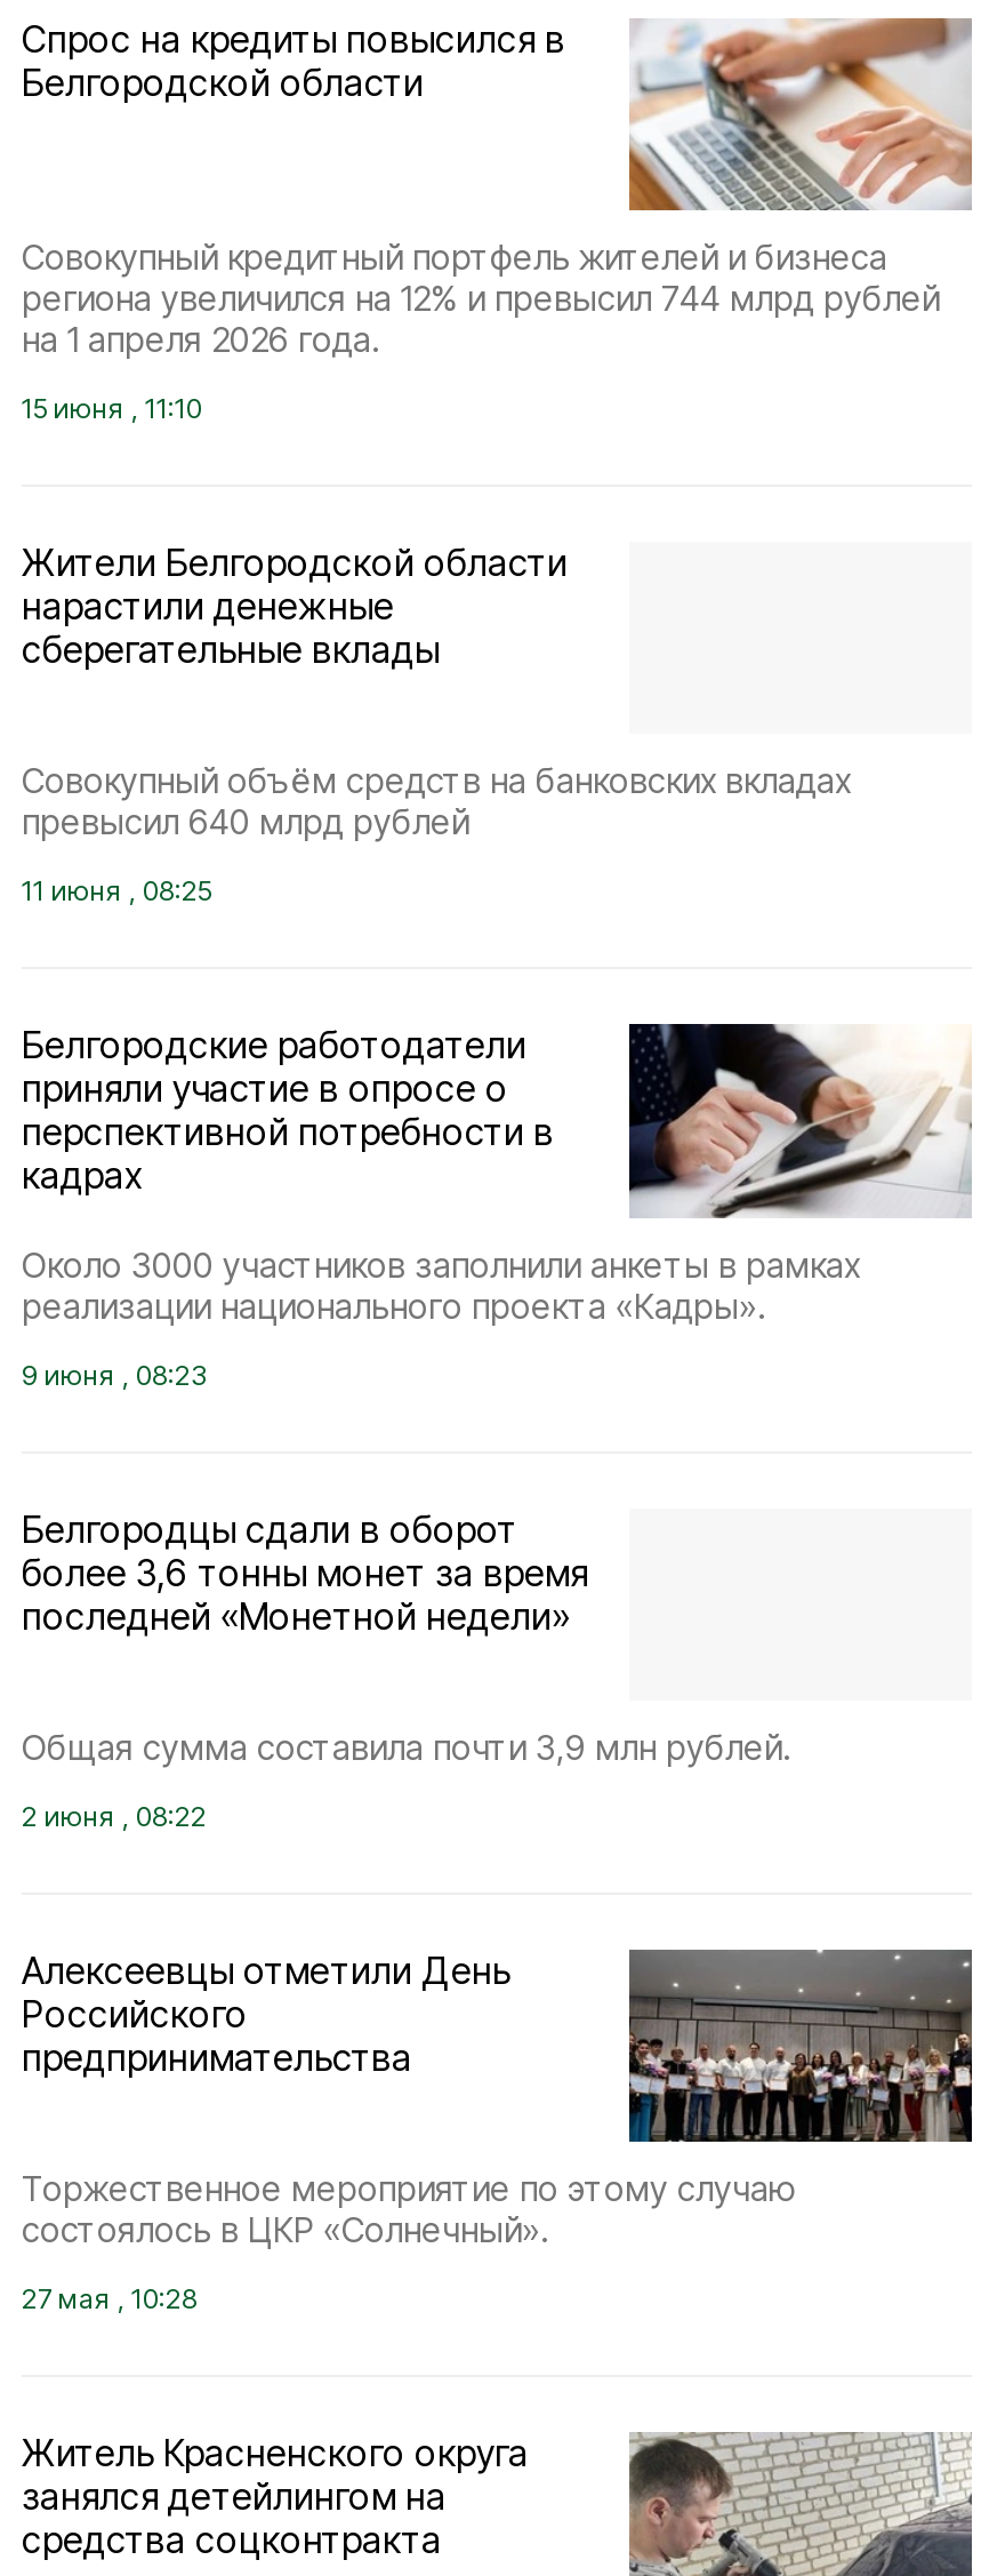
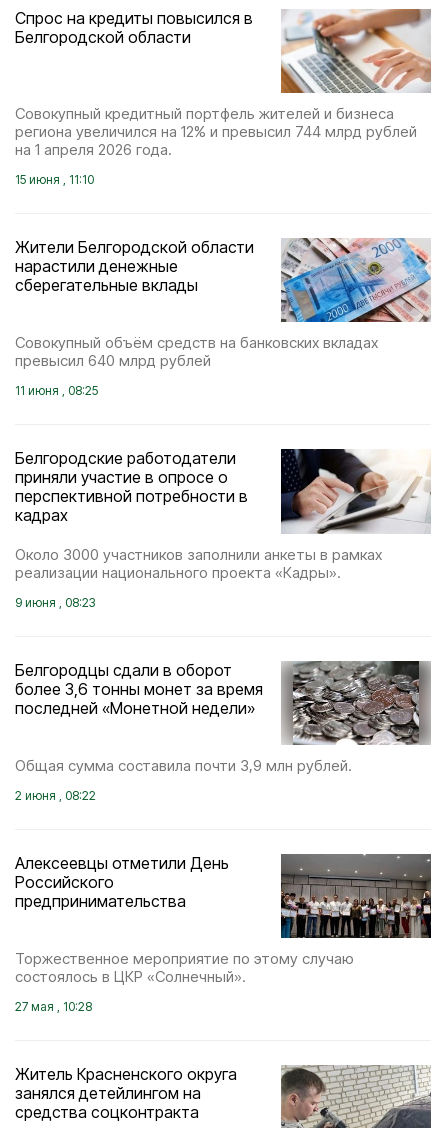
+ [image]

+ [image]
